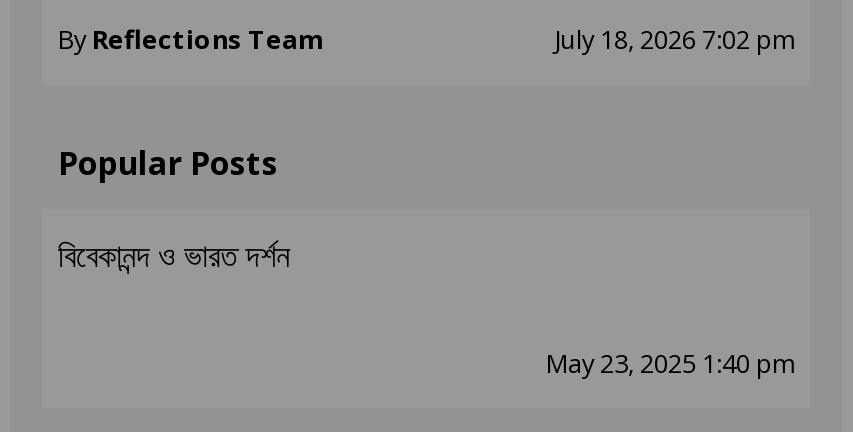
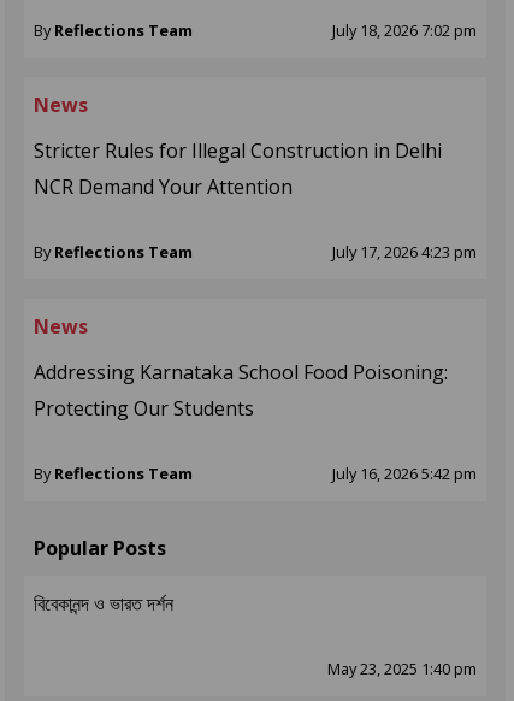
+ News
+ Stricter Rules for Illegal Construction in Delhi
+ NCR Demand Your Attention
+ By Reflections Team
+ July 17, 2026 4:23 pm
+ News
+ Addressing Karnataka School Food Poisoning:
+ Protecting Our Students
+ By Reflections Team
+ July 16, 2026 5:42 pm
